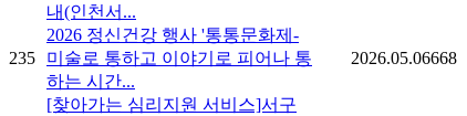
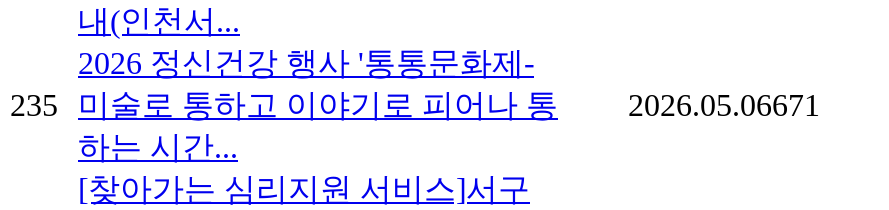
- 2026.05.06668
+ 2026.05.06671
